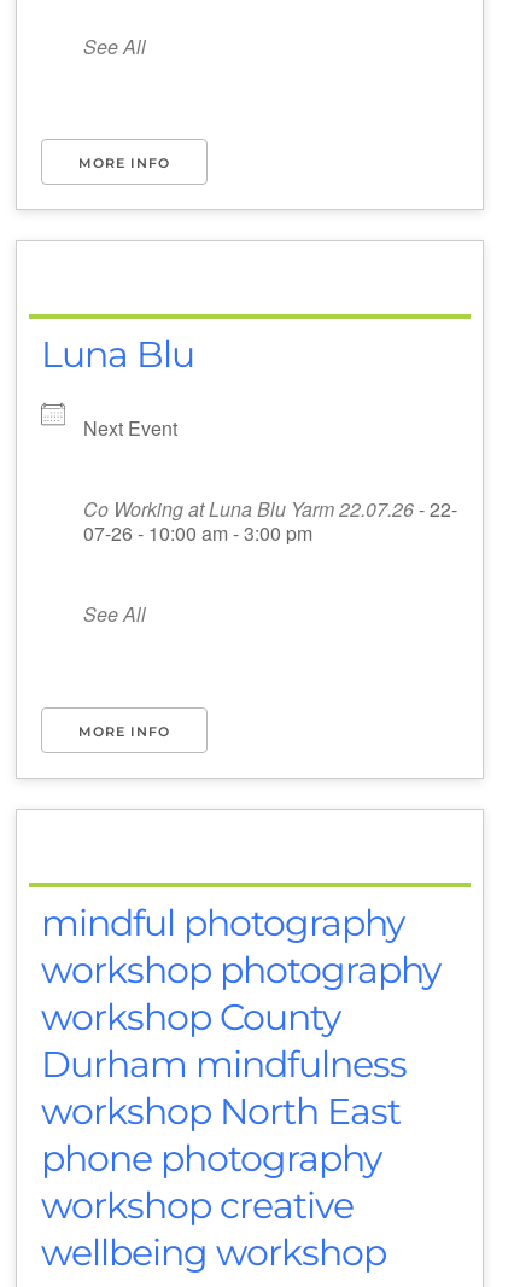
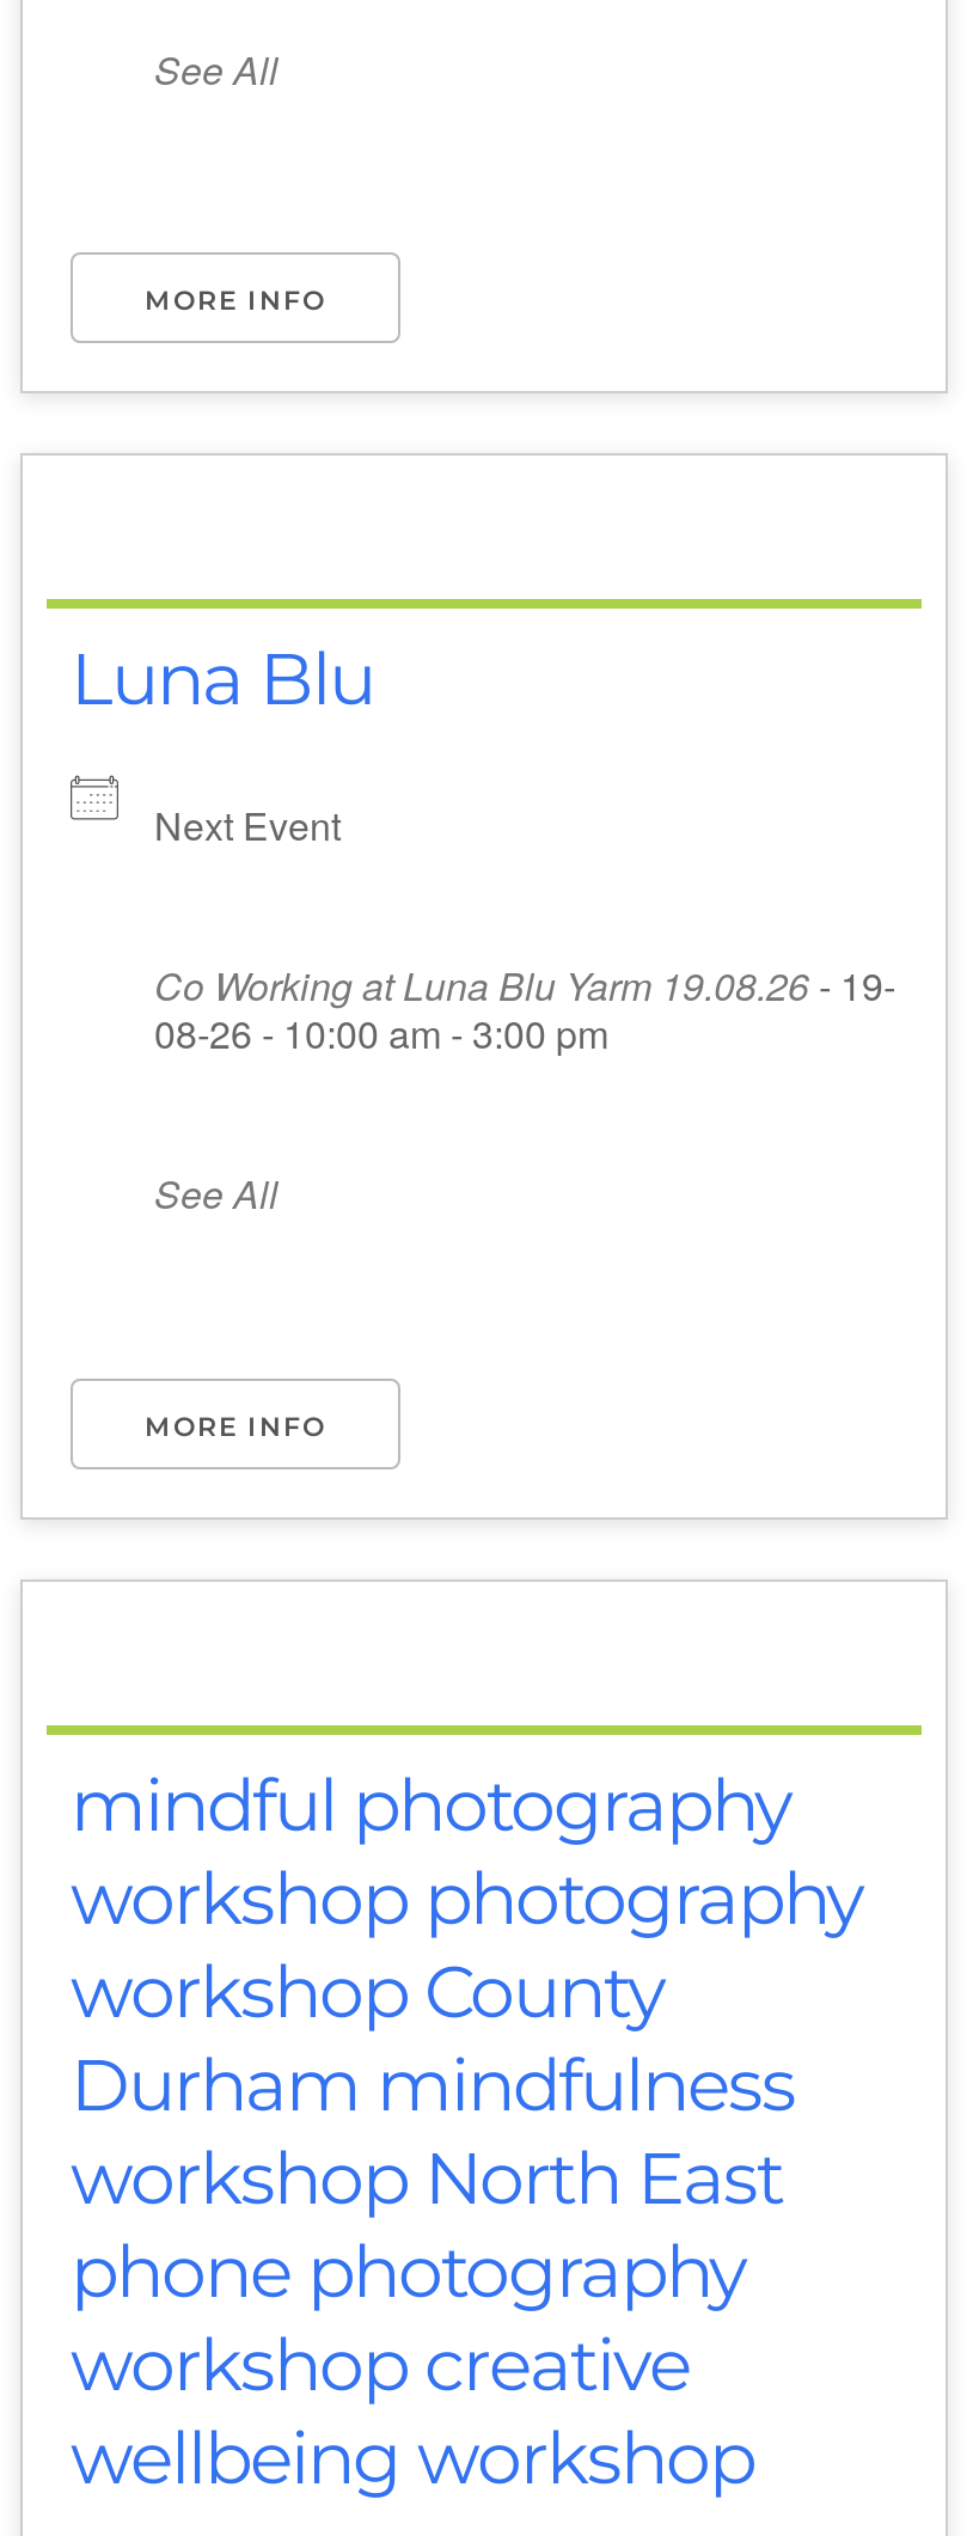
- Co Working at Luna Blu Yarm 22.07.26 - 22-
+ Co Working at Luna Blu Yarm 19.08.26 - 19-

- 07-26 - 10:00 am - 3:00 pm
+ 08-26 - 10:00 am - 3:00 pm
